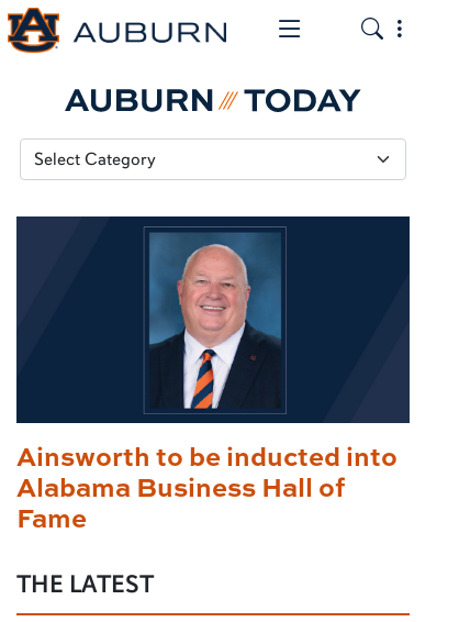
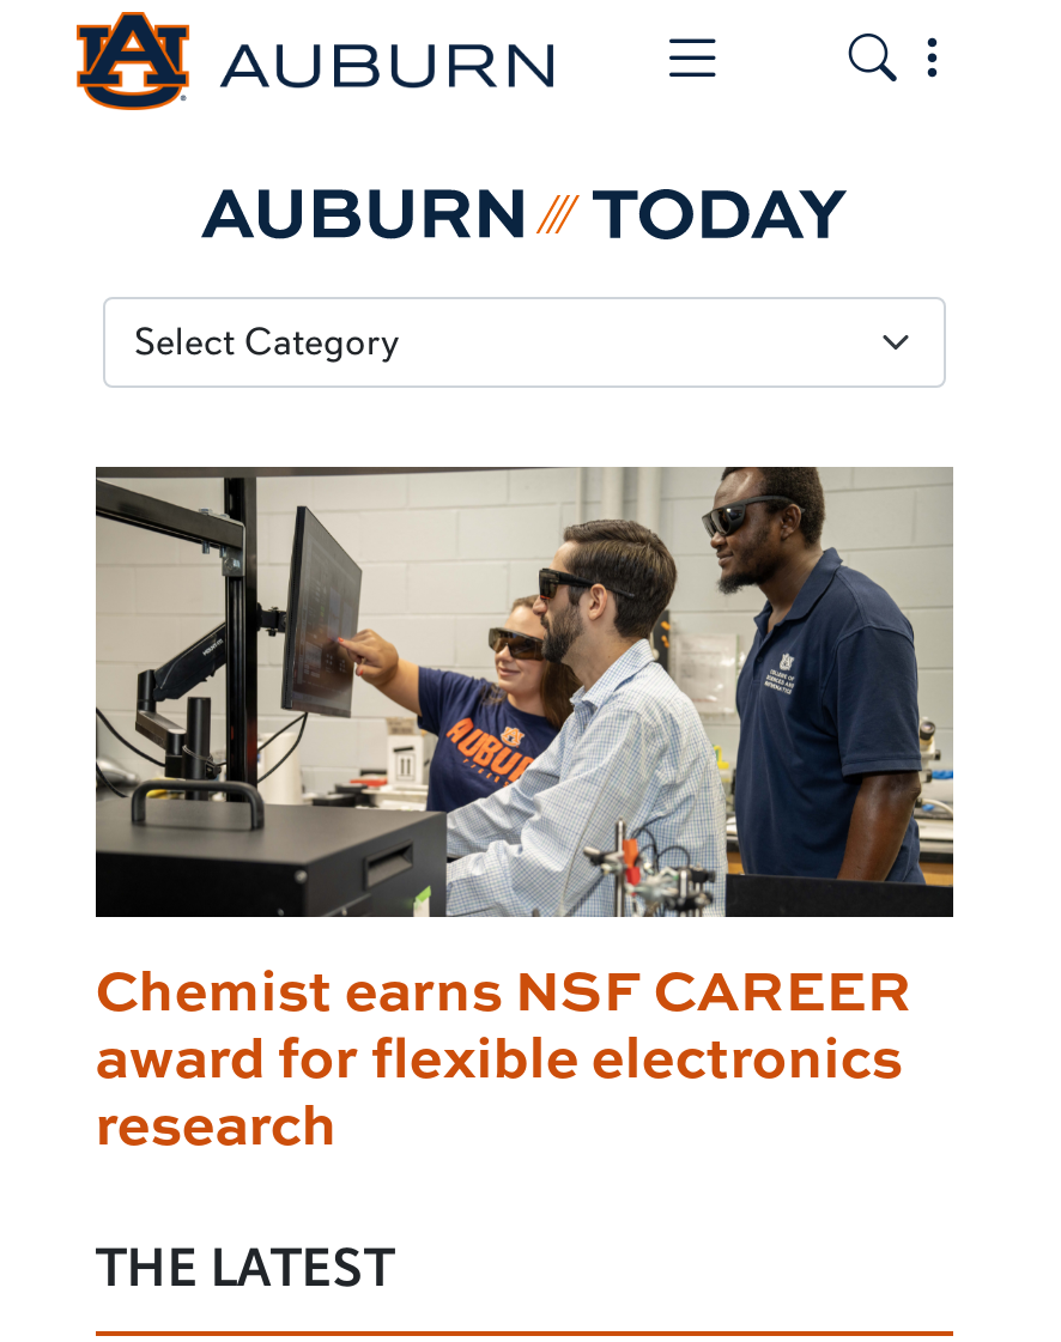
- [image]
- Ainsworth to be inducted into
- Alabama Business Hall of
- Fame
+ [image]
+ Chemist earns NSF CAREER
+ award for flexible electronics
+ research
